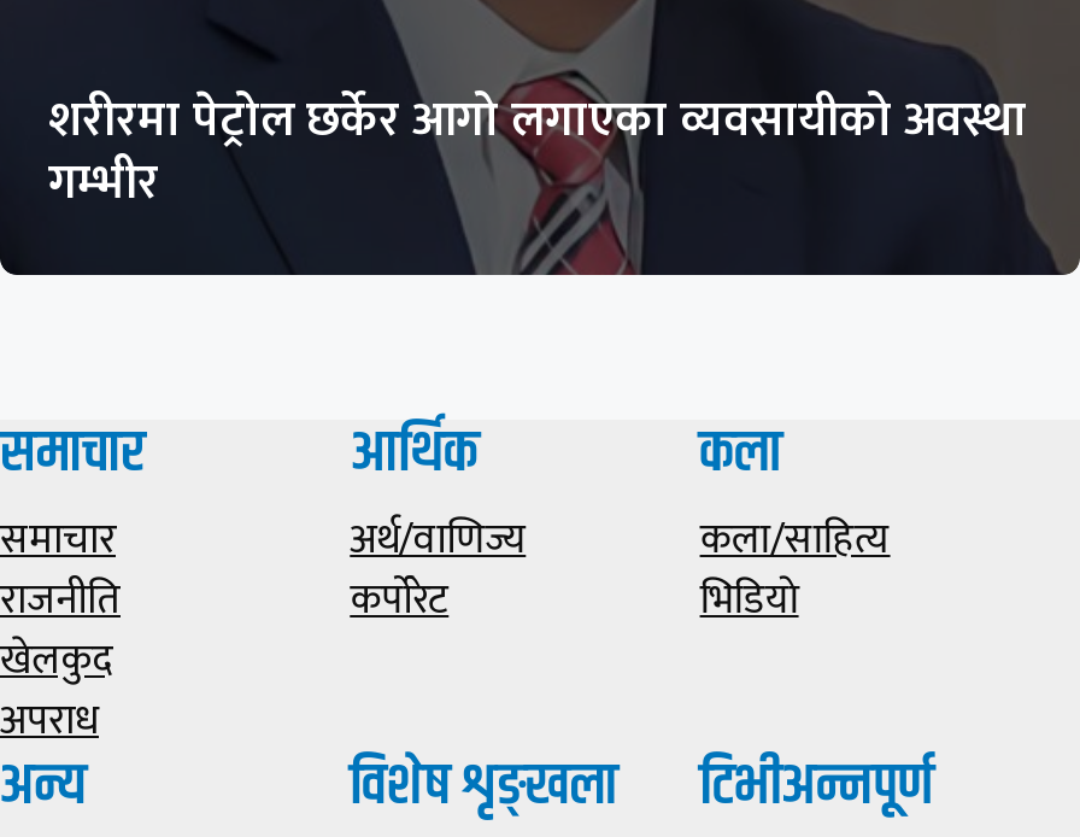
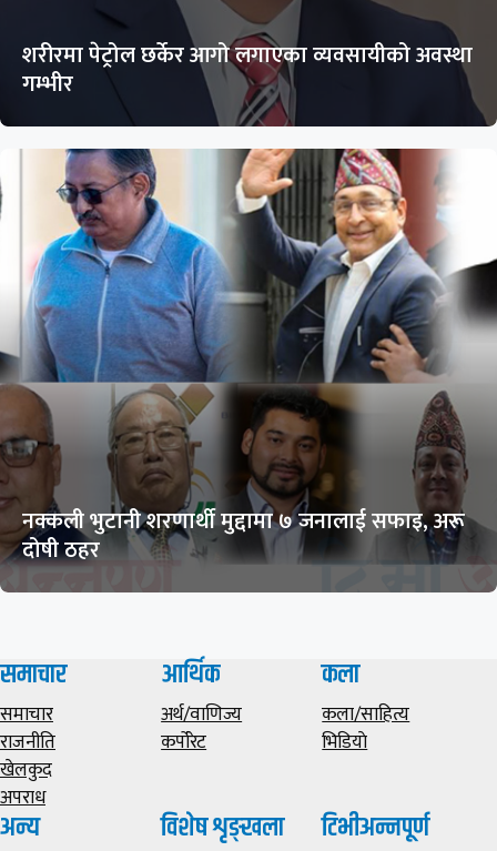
+ [image]
+ नक्कली भुटानी शरणार्थी मुद्दामा ७ जनालाई सफाइ, अरू
+ दोषी ठहर
